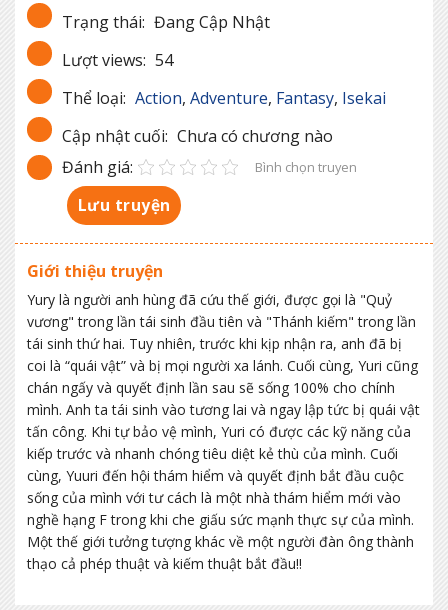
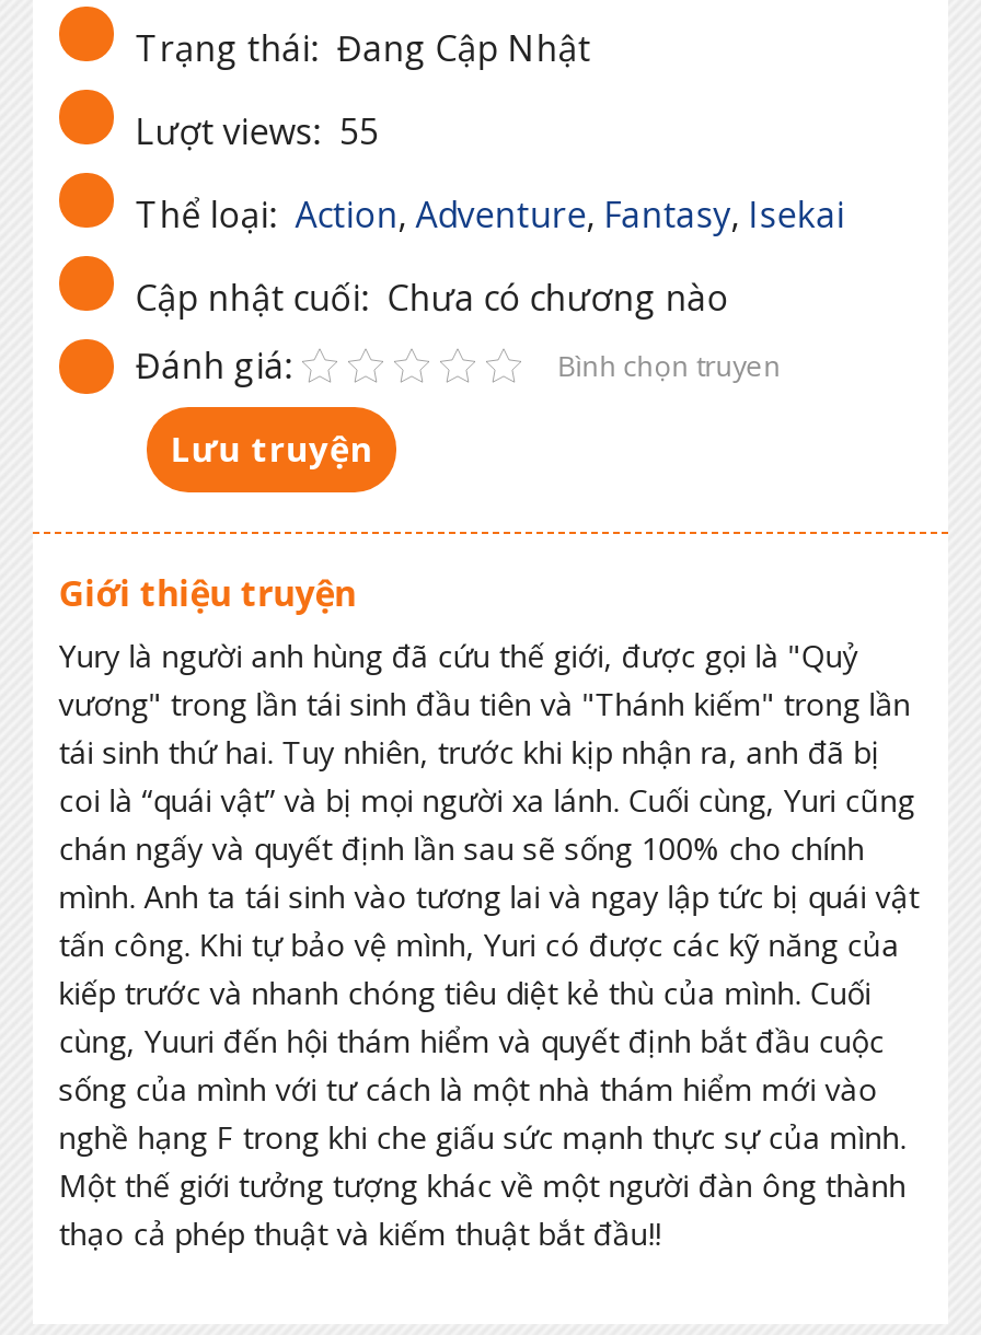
- Lượt views: 54
+ Lượt views: 55
